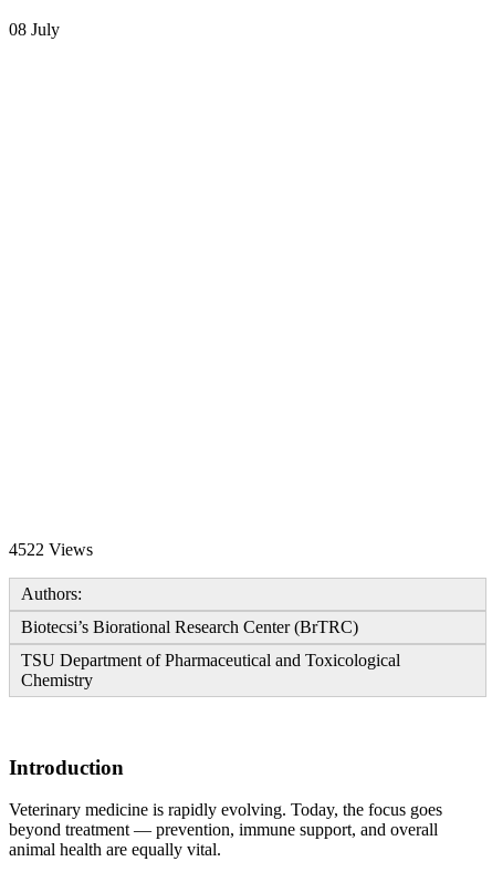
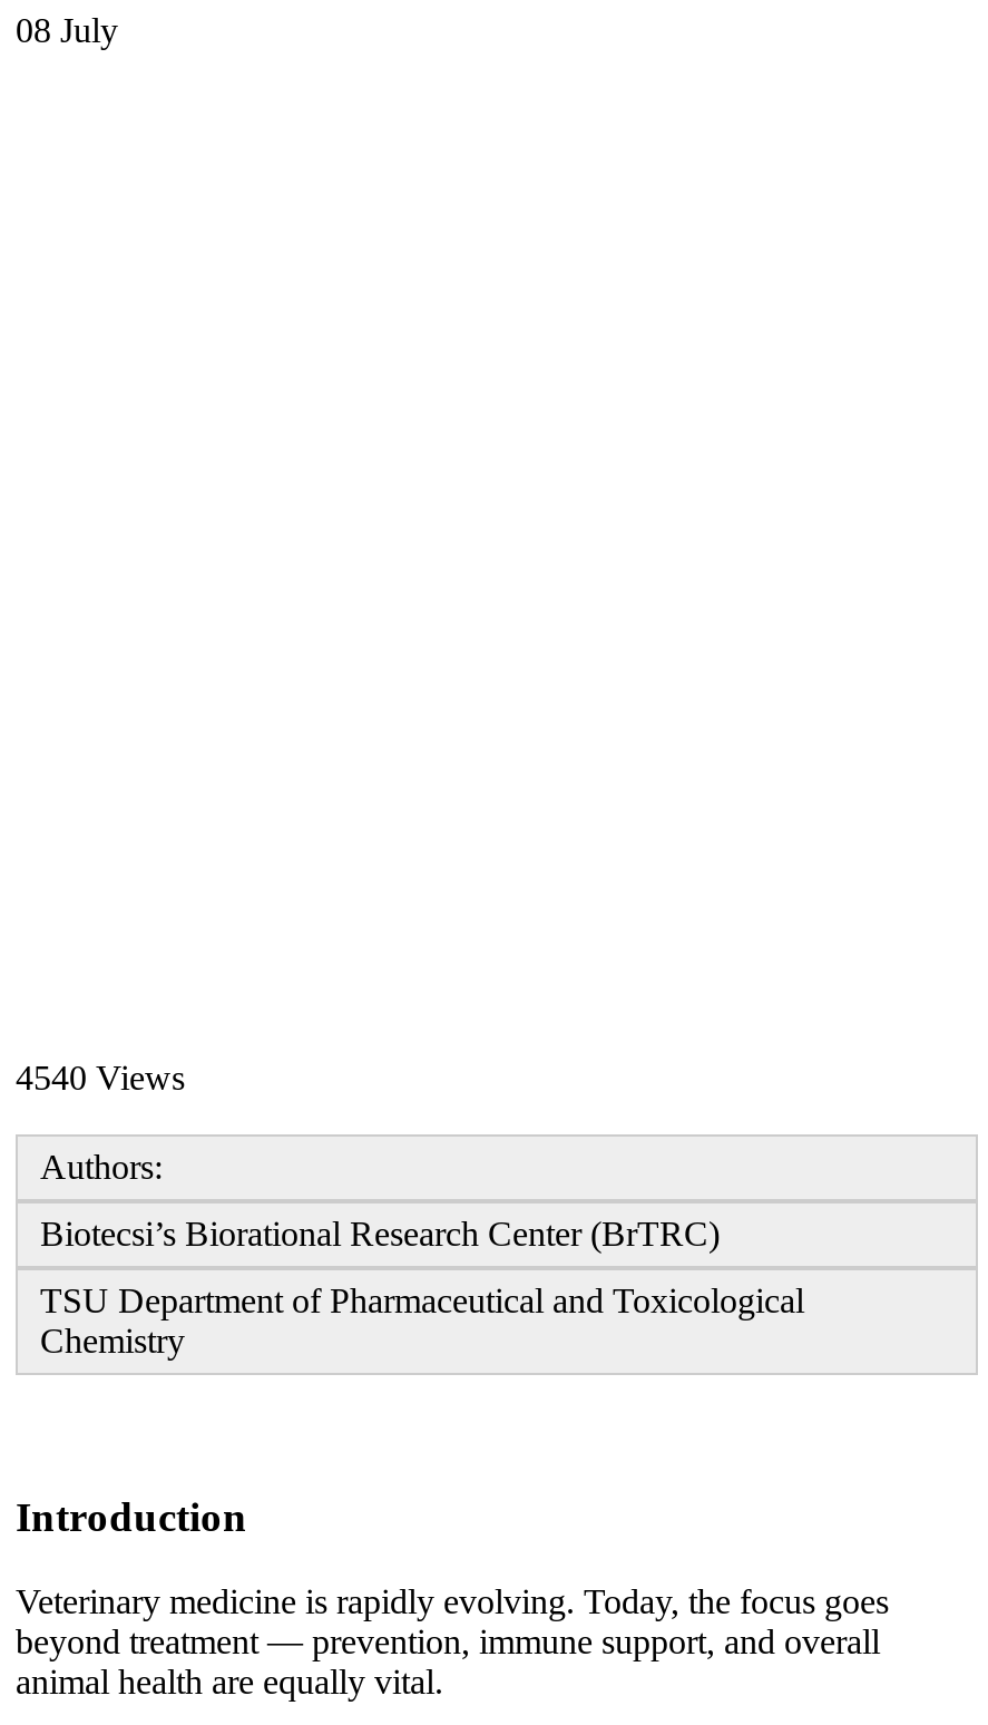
- 4522 Views
+ 4540 Views
